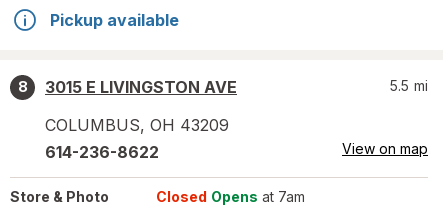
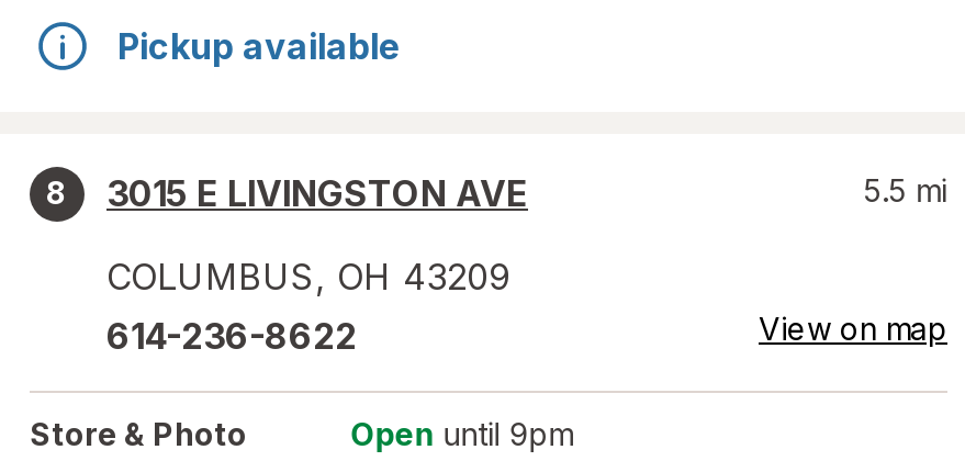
- Closed Opens at 7am
+ Open until 9pm
